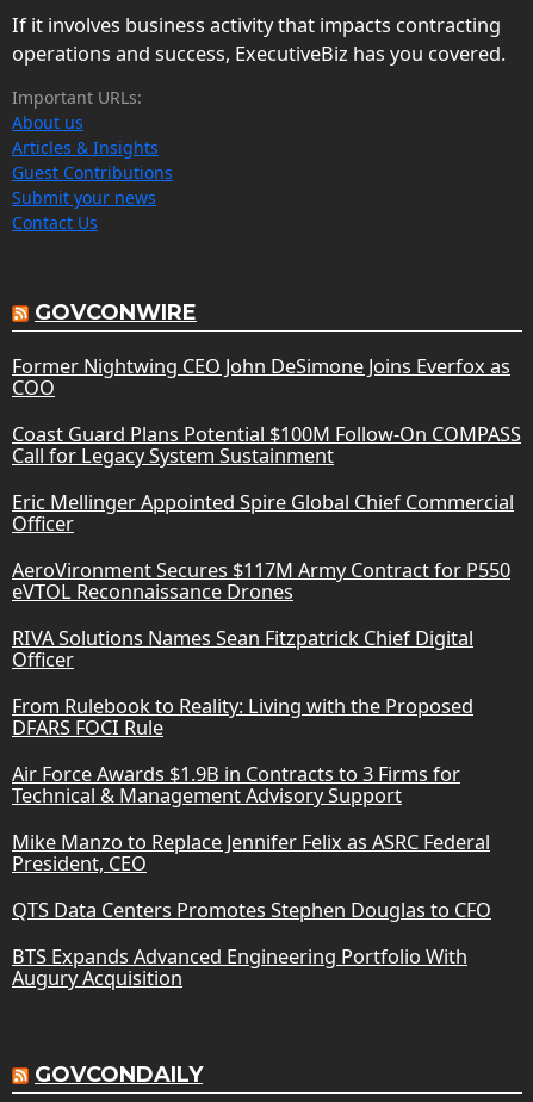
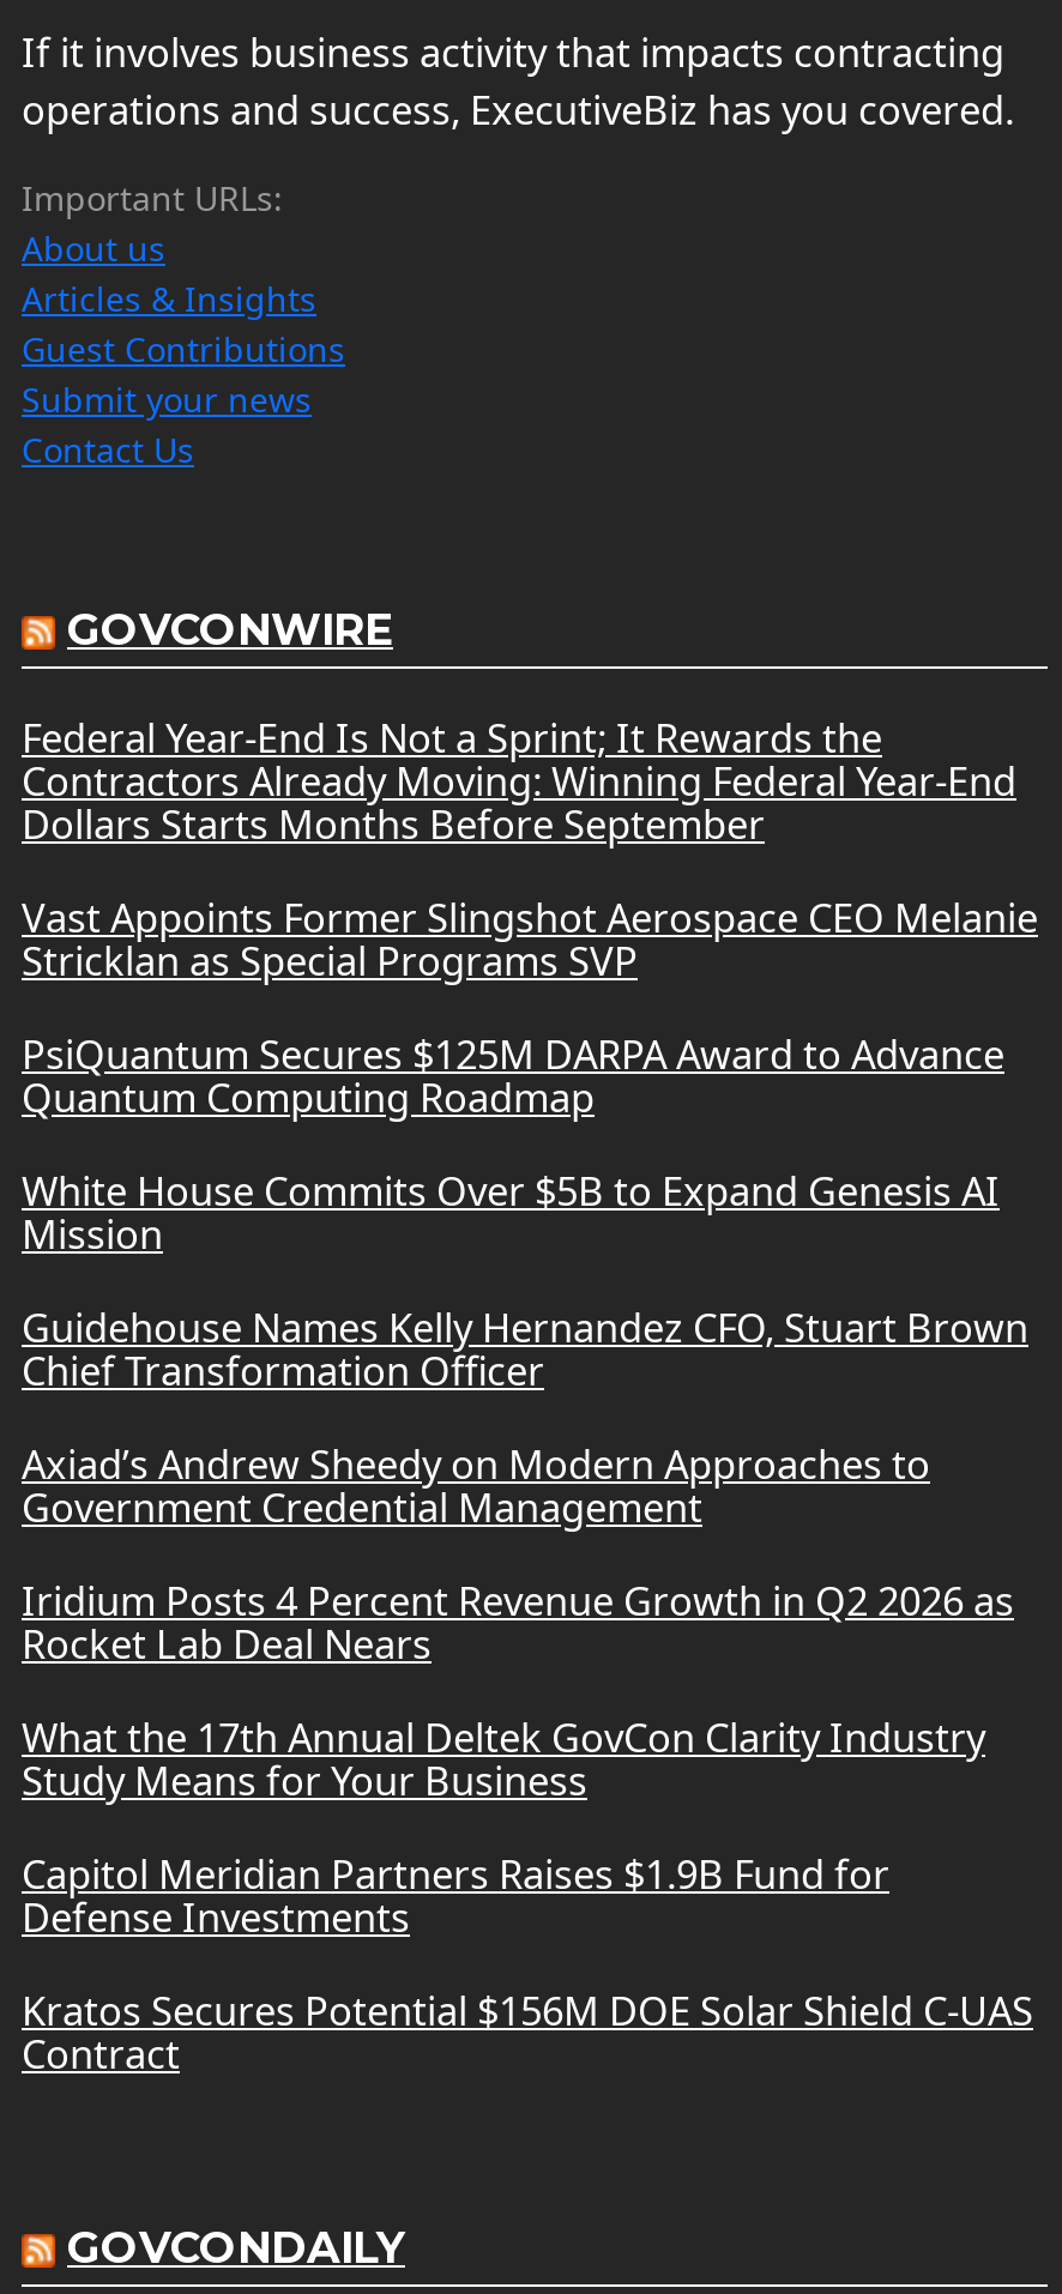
- Former Nightwing CEO John DeSimone Joins Everfox as
- COO
+ Federal Year-End Is Not a Sprint; It Rewards the
+ Contractors Already Moving: Winning Federal Year-End
+ Dollars Starts Months Before September

- Coast Guard Plans Potential $100M Follow-On COMPASS
- Call for Legacy System Sustainment
+ Vast Appoints Former Slingshot Aerospace CEO Melanie
+ Stricklan as Special Programs SVP

- Eric Mellinger Appointed Spire Global Chief Commercial
- Officer
+ PsiQuantum Secures $125M DARPA Award to Advance
+ Quantum Computing Roadmap

- AeroVironment Secures $117M Army Contract for P550
- eVTOL Reconnaissance Drones
+ White House Commits Over $5B to Expand Genesis AI
+ Mission

- RIVA Solutions Names Sean Fitzpatrick Chief Digital
- Officer
+ Guidehouse Names Kelly Hernandez CFO, Stuart Brown
+ Chief Transformation Officer

- From Rulebook to Reality: Living with the Proposed
- DFARS FOCI Rule
+ Axiad’s Andrew Sheedy on Modern Approaches to
+ Government Credential Management

- Air Force Awards $1.9B in Contracts to 3 Firms for
- Technical & Management Advisory Support
+ Iridium Posts 4 Percent Revenue Growth in Q2 2026 as
+ Rocket Lab Deal Nears

- Mike Manzo to Replace Jennifer Felix as ASRC Federal
- President, CEO
+ What the 17th Annual Deltek GovCon Clarity Industry
+ Study Means for Your Business

- QTS Data Centers Promotes Stephen Douglas to CFO
+ Capitol Meridian Partners Raises $1.9B Fund for
+ Defense Investments

- BTS Expands Advanced Engineering Portfolio With
- Augury Acquisition
+ Kratos Secures Potential $156M DOE Solar Shield C-UAS
+ Contract
